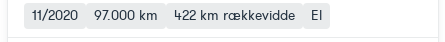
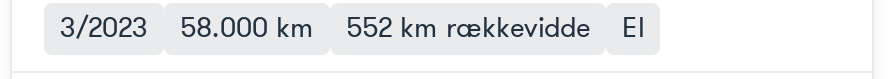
- 11/2020
+ 3/2023

- 97.000 km
+ 58.000 km

- 422 km rækkevidde
+ 552 km rækkevidde
